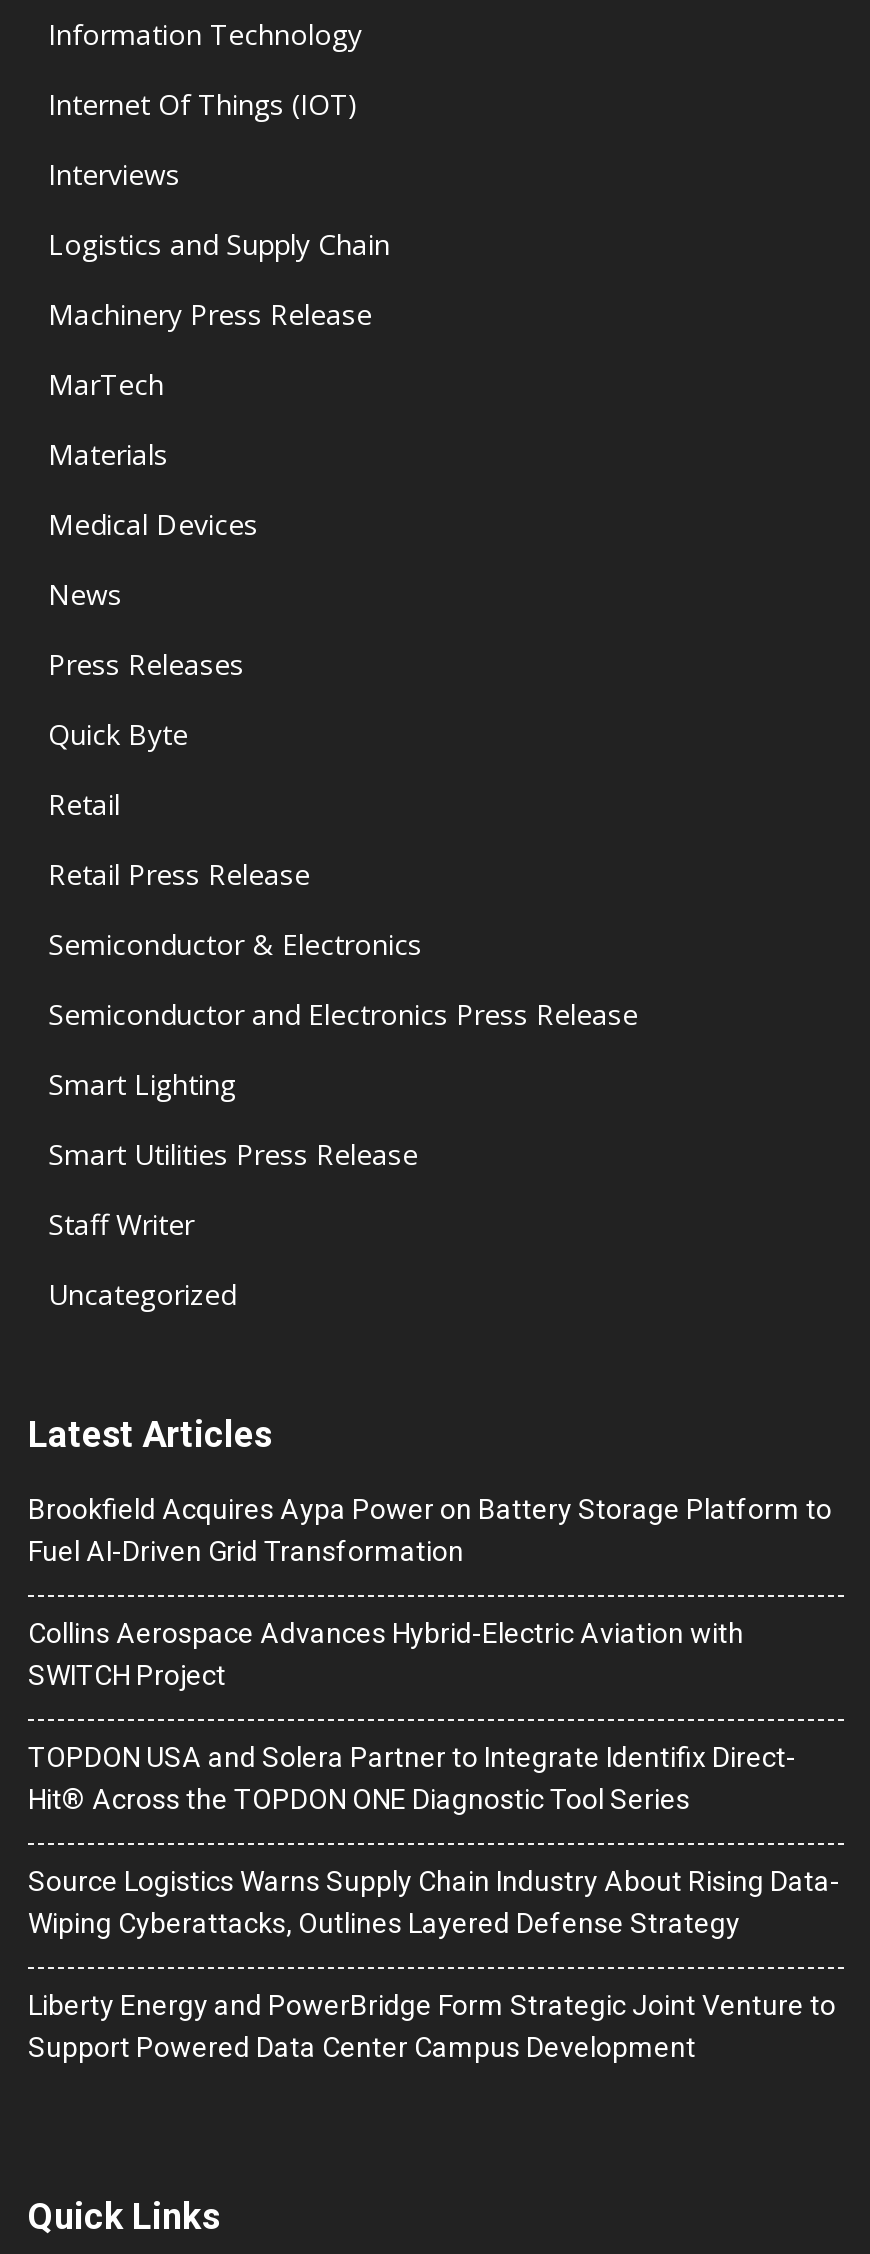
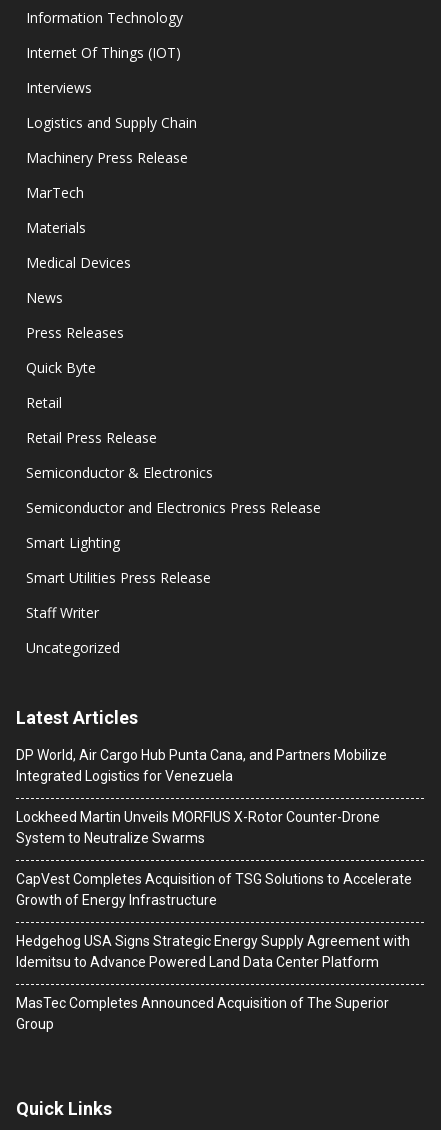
- Brookfield Acquires Aypa Power on Battery Storage Platform to
- Fuel AI-Driven Grid Transformation
+ DP World, Air Cargo Hub Punta Cana, and Partners Mobilize
+ Integrated Logistics for Venezuela

- Collins Aerospace Advances Hybrid-Electric Aviation with
- SWITCH Project
+ Lockheed Martin Unveils MORFIUS X-Rotor Counter-Drone
+ System to Neutralize Swarms

- TOPDON USA and Solera Partner to Integrate Identifix Direct-
- Hit® Across the TOPDON ONE Diagnostic Tool Series
+ CapVest Completes Acquisition of TSG Solutions to Accelerate
+ Growth of Energy Infrastructure

- Source Logistics Warns Supply Chain Industry About Rising Data-
- Wiping Cyberattacks, Outlines Layered Defense Strategy
+ Hedgehog USA Signs Strategic Energy Supply Agreement with
+ Idemitsu to Advance Powered Land Data Center Platform

- Liberty Energy and PowerBridge Form Strategic Joint Venture to
- Support Powered Data Center Campus Development
+ MasTec Completes Announced Acquisition of The Superior
+ Group
